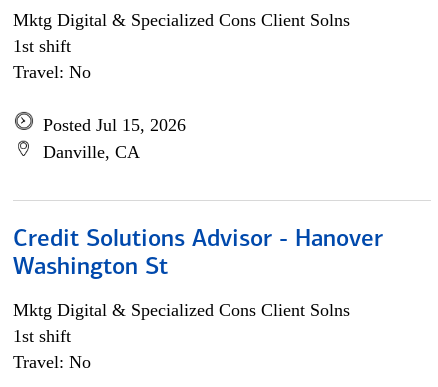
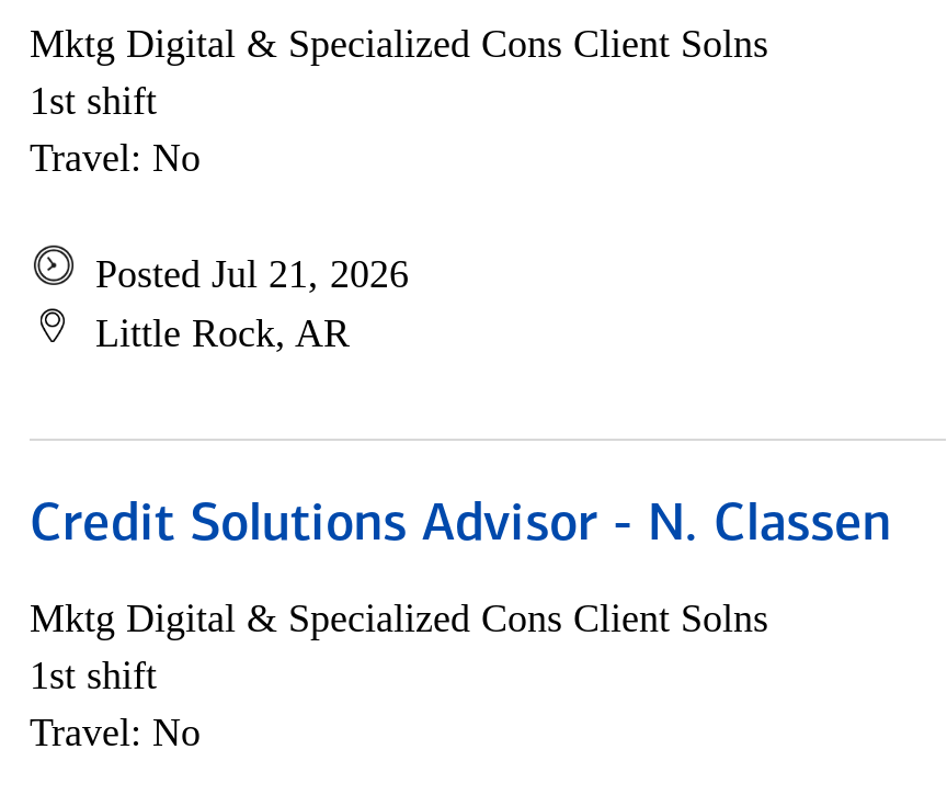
- Posted Jul 15, 2026
- Danville, CA
+ Posted Jul 21, 2026
+ Little Rock, AR

- Credit Solutions Advisor - Hanover
- Washington St
+ Credit Solutions Advisor - N. Classen
